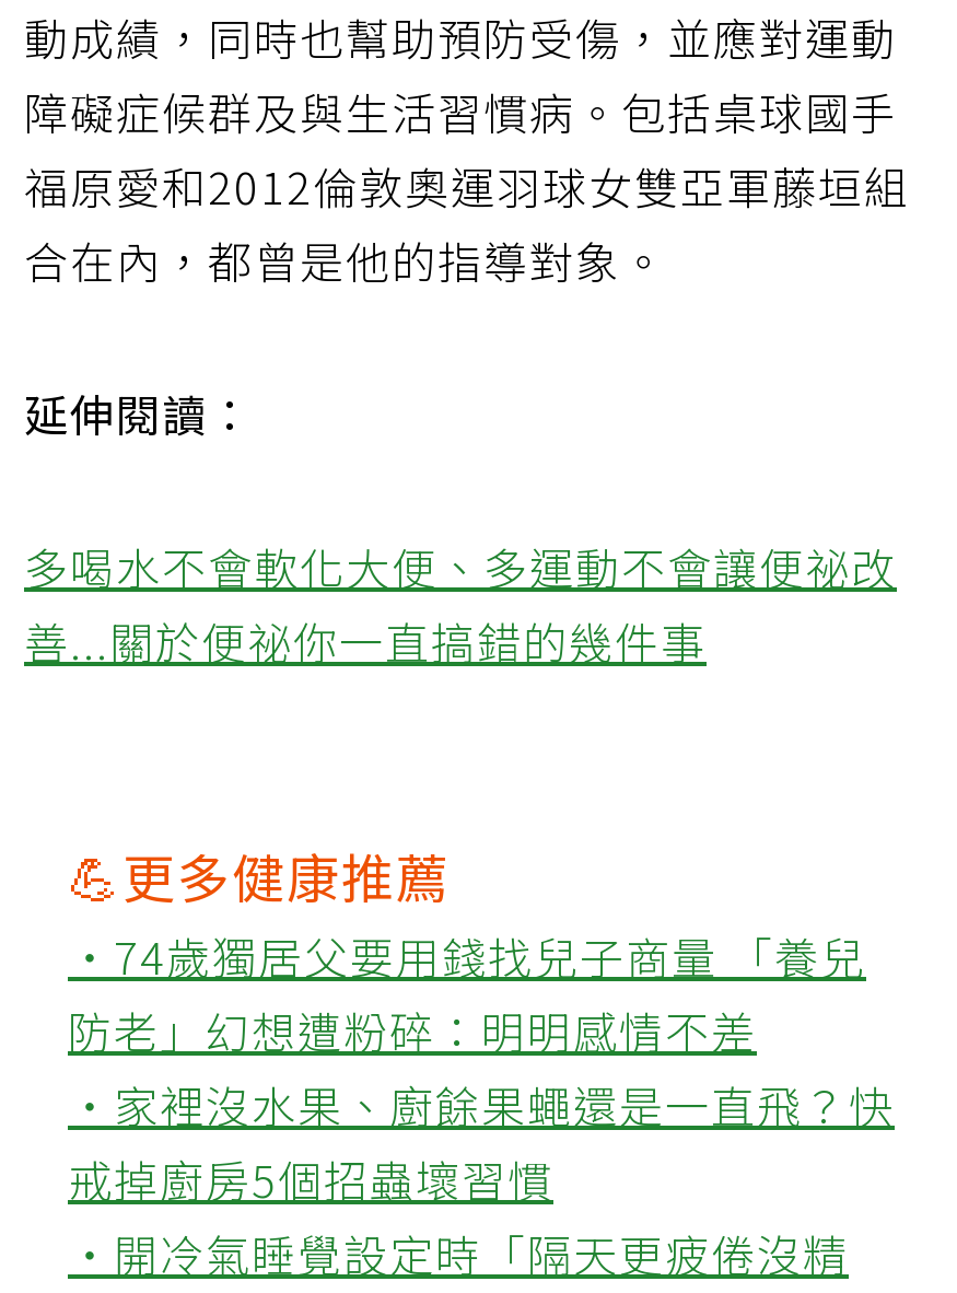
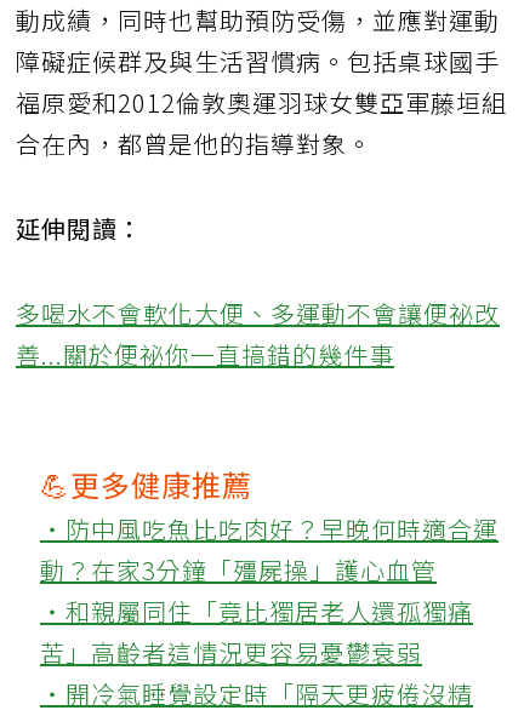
- ‧74歲獨居父要用錢找兒子商量 「養兒
- 防老」幻想遭粉碎：明明感情不差
- ‧家裡沒水果、廚餘果蠅還是一直飛？快
- 戒掉廚房5個招蟲壞習慣
+ ‧防中風吃魚比吃肉好？早晚何時適合運
+ 動？在家3分鐘「殭屍操」護心血管
+ ‧和親屬同住「竟比獨居老人還孤獨痛
+ 苦」高齡者這情況更容易憂鬱衰弱
